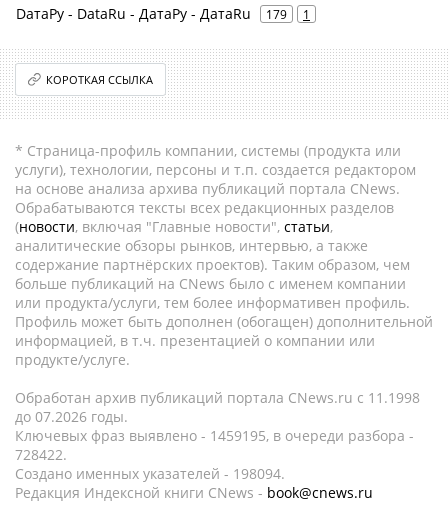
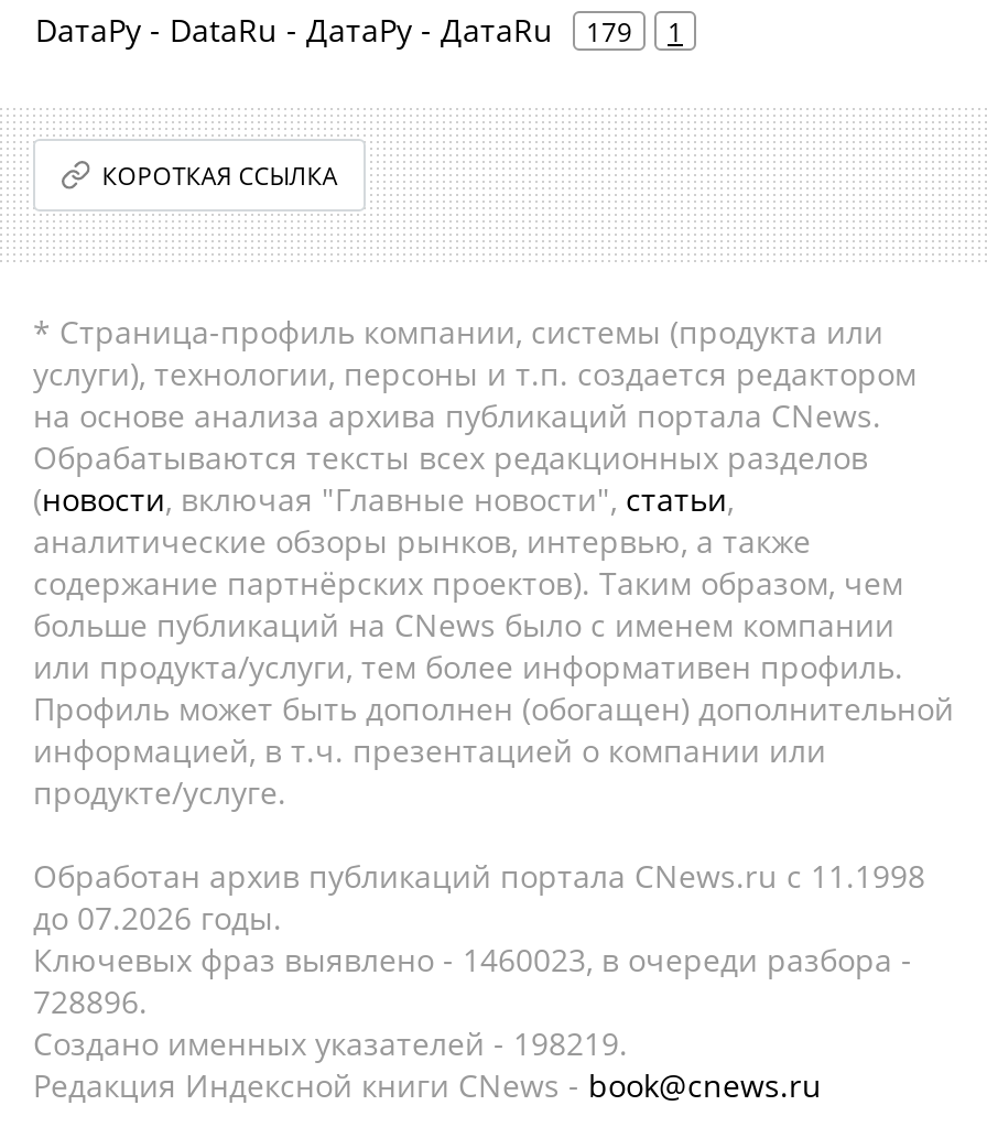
- Ключевых фраз выявлено - 1459195, в очереди разбора -
+ Ключевых фраз выявлено - 1460023, в очереди разбора -

- 728422.
+ 728896.

- Создано именных указателей - 198094.
+ Создано именных указателей - 198219.
